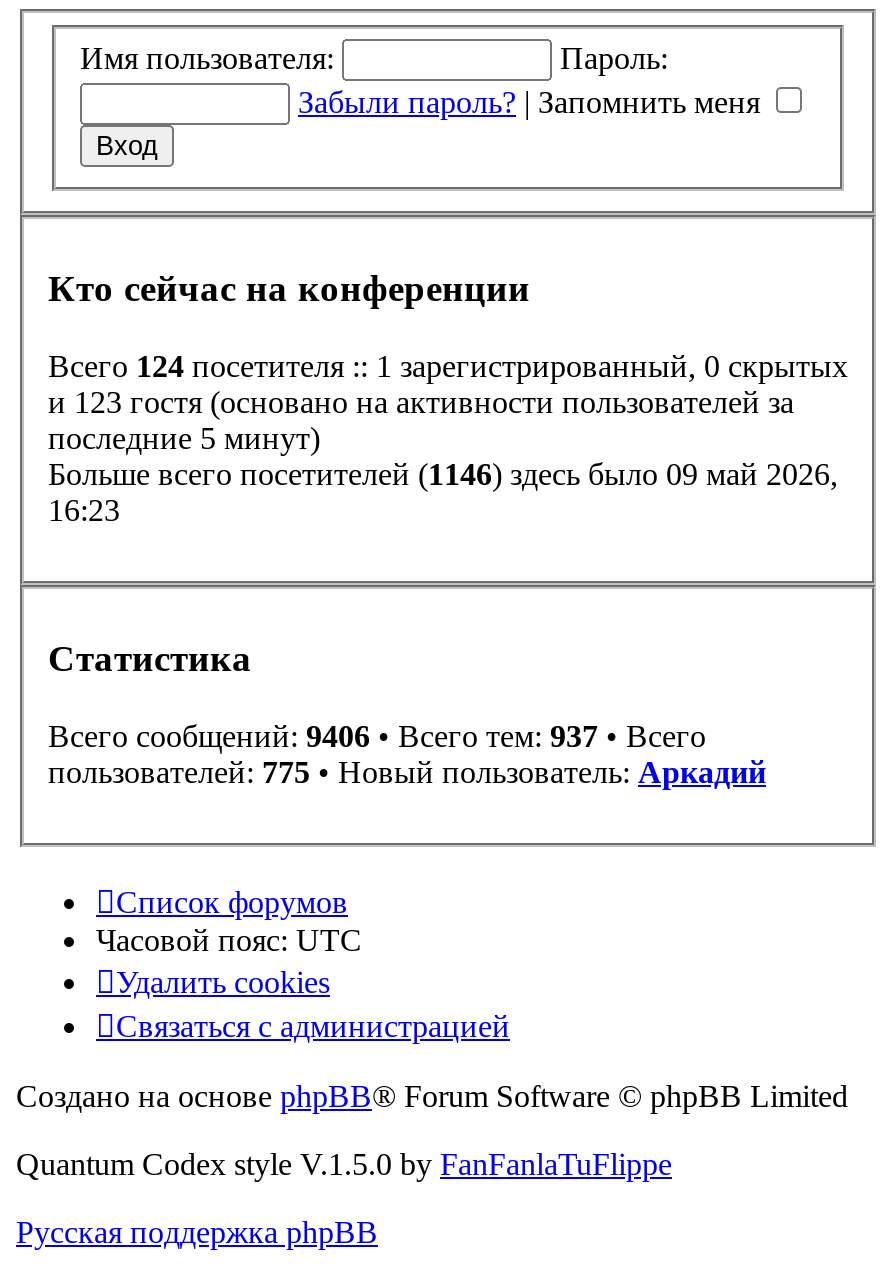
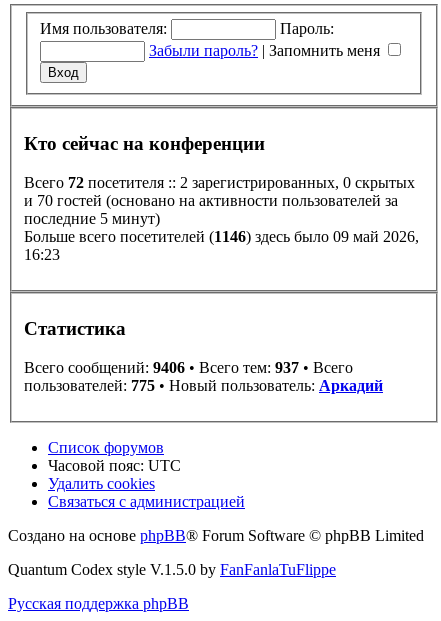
- Всего 124 посетителя :: 1 зарегистрированный, 0 скрытых
+ Всего 72 посетителя :: 2 зарегистрированных, 0 скрытых

- и 123 гостя (основано на активности пользователей за
+ и 70 гостей (основано на активности пользователей за
